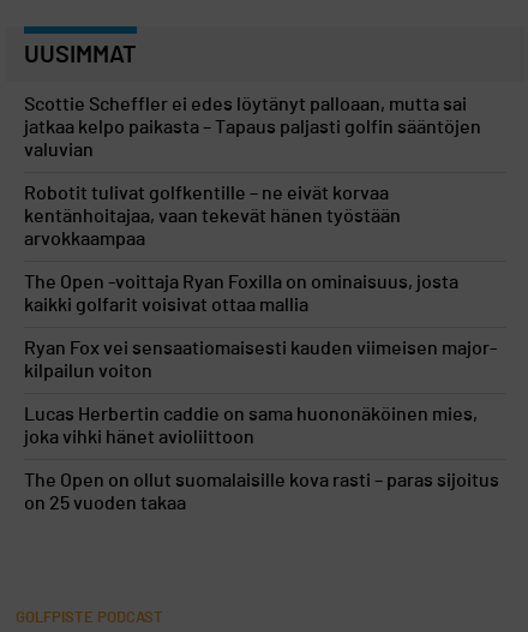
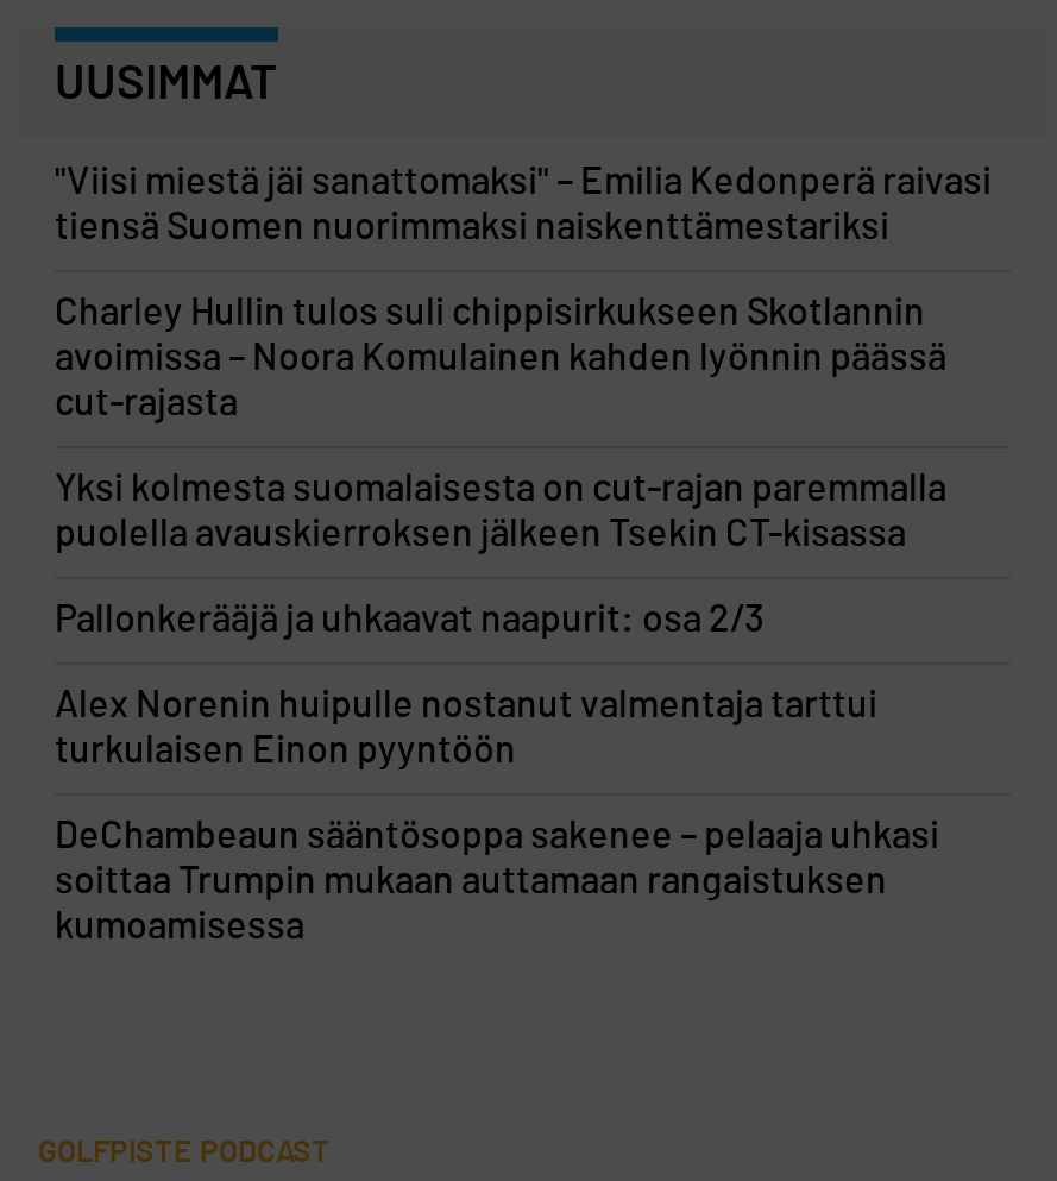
- Scottie Scheffler ei edes löytänyt palloaan, mutta sai
- jatkaa kelpo paikasta – Tapaus paljasti golfin sääntöjen
- valuvian
+ "Viisi miestä jäi sanattomaksi" – Emilia Kedonperä raivasi
+ tiensä Suomen nuorimmaksi naiskenttämestariksi

- Robotit tulivat golfkentille – ne eivät korvaa
- kentänhoitajaa, vaan tekevät hänen työstään
- arvokkaampaa
+ Charley Hullin tulos suli chippisirkukseen Skotlannin
+ avoimissa – Noora Komulainen kahden lyönnin päässä
+ cut-rajasta

- The Open -voittaja Ryan Foxilla on ominaisuus, josta
- kaikki golfarit voisivat ottaa mallia
+ Yksi kolmesta suomalaisesta on cut-rajan paremmalla
+ puolella avauskierroksen jälkeen Tsekin CT-kisassa

- Ryan Fox vei sensaatiomaisesti kauden viimeisen major-
- kilpailun voiton
+ Pallonkerääjä ja uhkaavat naapurit: osa 2/3

- Lucas Herbertin caddie on sama huononäköinen mies,
- joka vihki hänet avioliittoon
+ Alex Norenin huipulle nostanut valmentaja tarttui
+ turkulaisen Einon pyyntöön

- The Open on ollut suomalaisille kova rasti – paras sijoitus
- on 25 vuoden takaa
+ DeChambeaun sääntösoppa sakenee – pelaaja uhkasi
+ soittaa Trumpin mukaan auttamaan rangaistuksen
+ kumoamisessa
